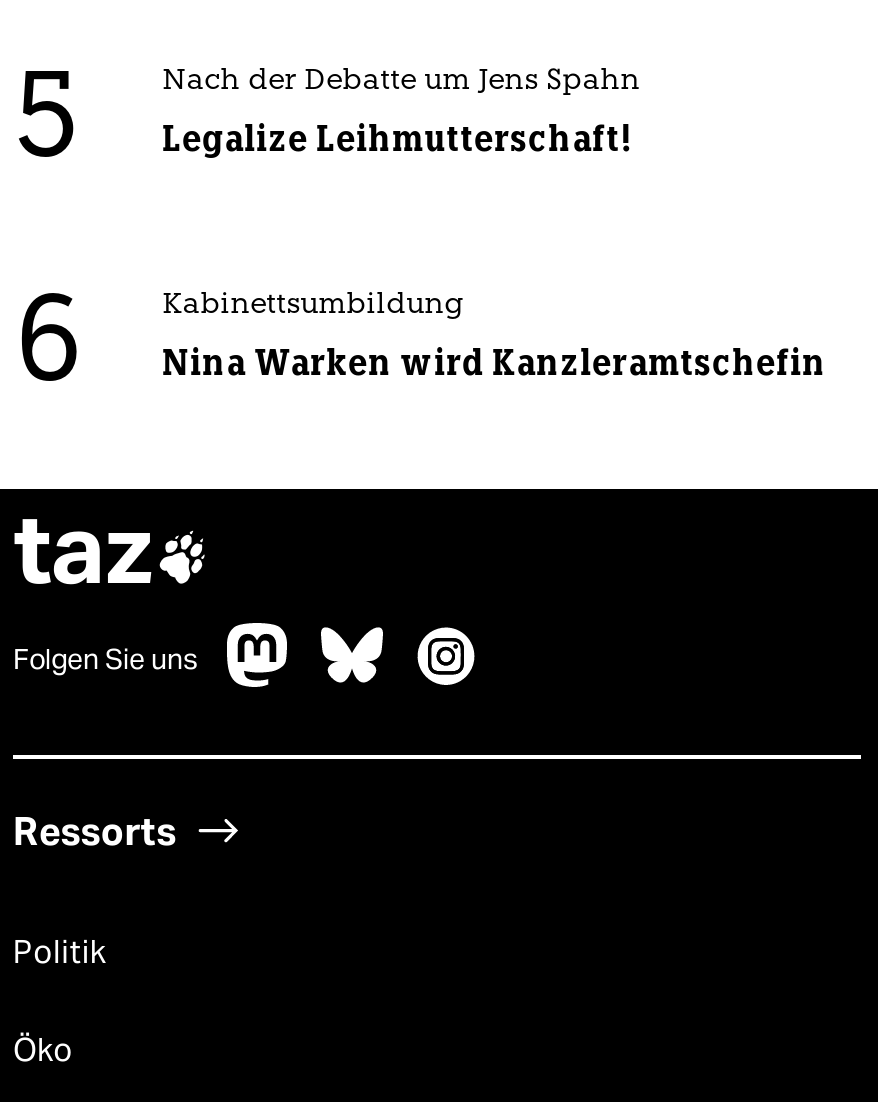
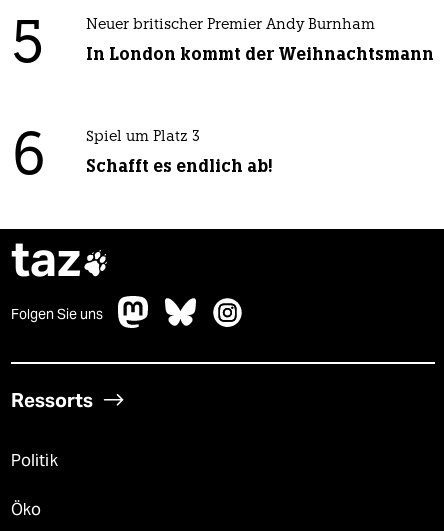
- Nach der Debatte um Jens Spahn
+ Neuer britischer Premier Andy Burnham

- Legalize Leihmutterschaft!
+ In London kommt der Weihnachtsmann

- Kabinettsumbildung
+ Spiel um Platz 3

- Nina Warken wird Kanzleramtschefin
+ Schafft es endlich ab!
